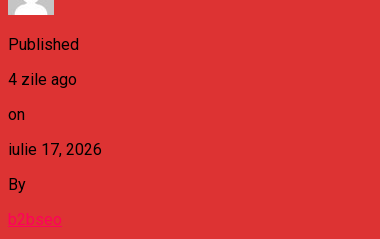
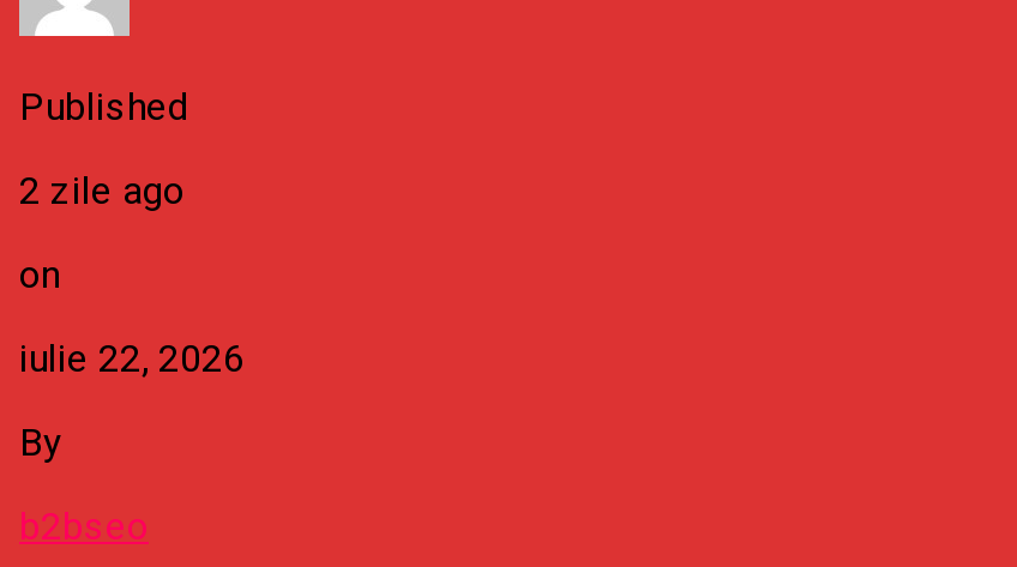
- 4 zile ago
+ 2 zile ago

- iulie 17, 2026
+ iulie 22, 2026
